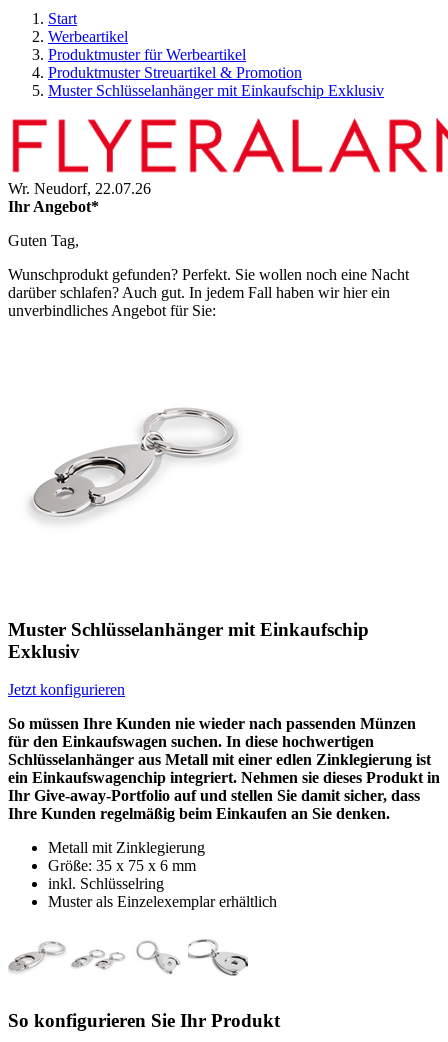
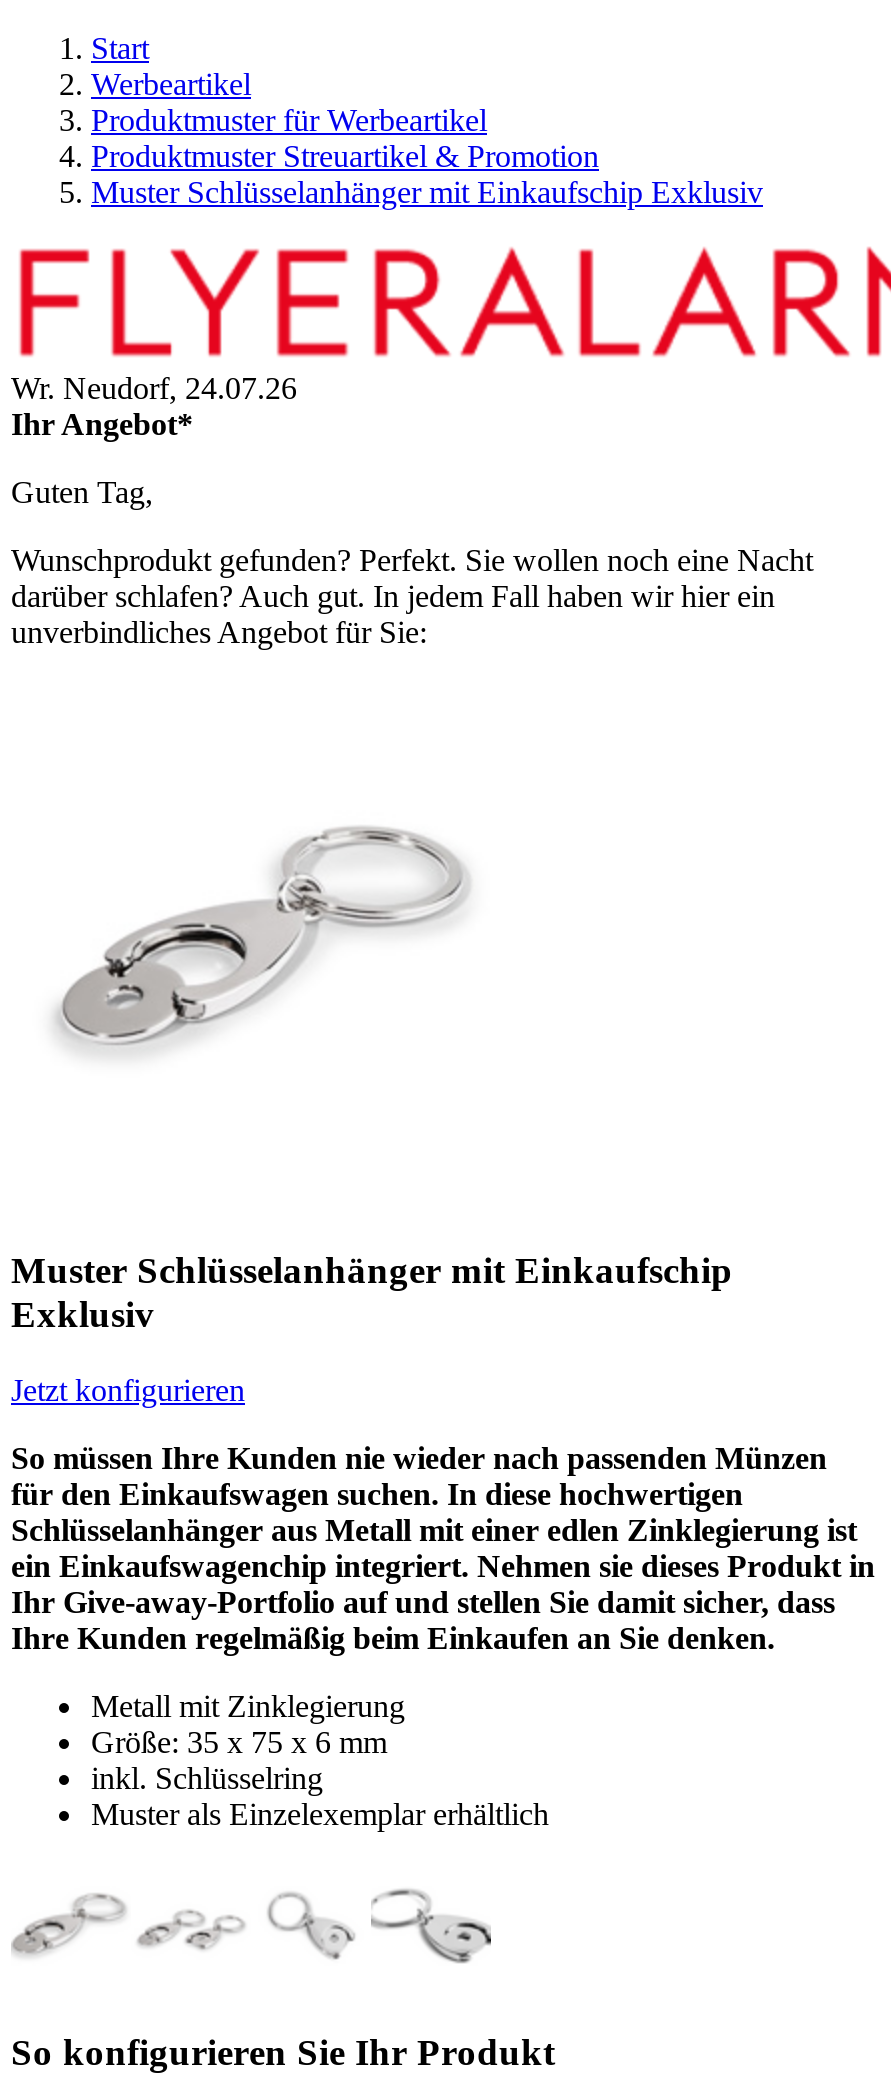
- Wr. Neudorf, 22.07.26
+ Wr. Neudorf, 24.07.26
